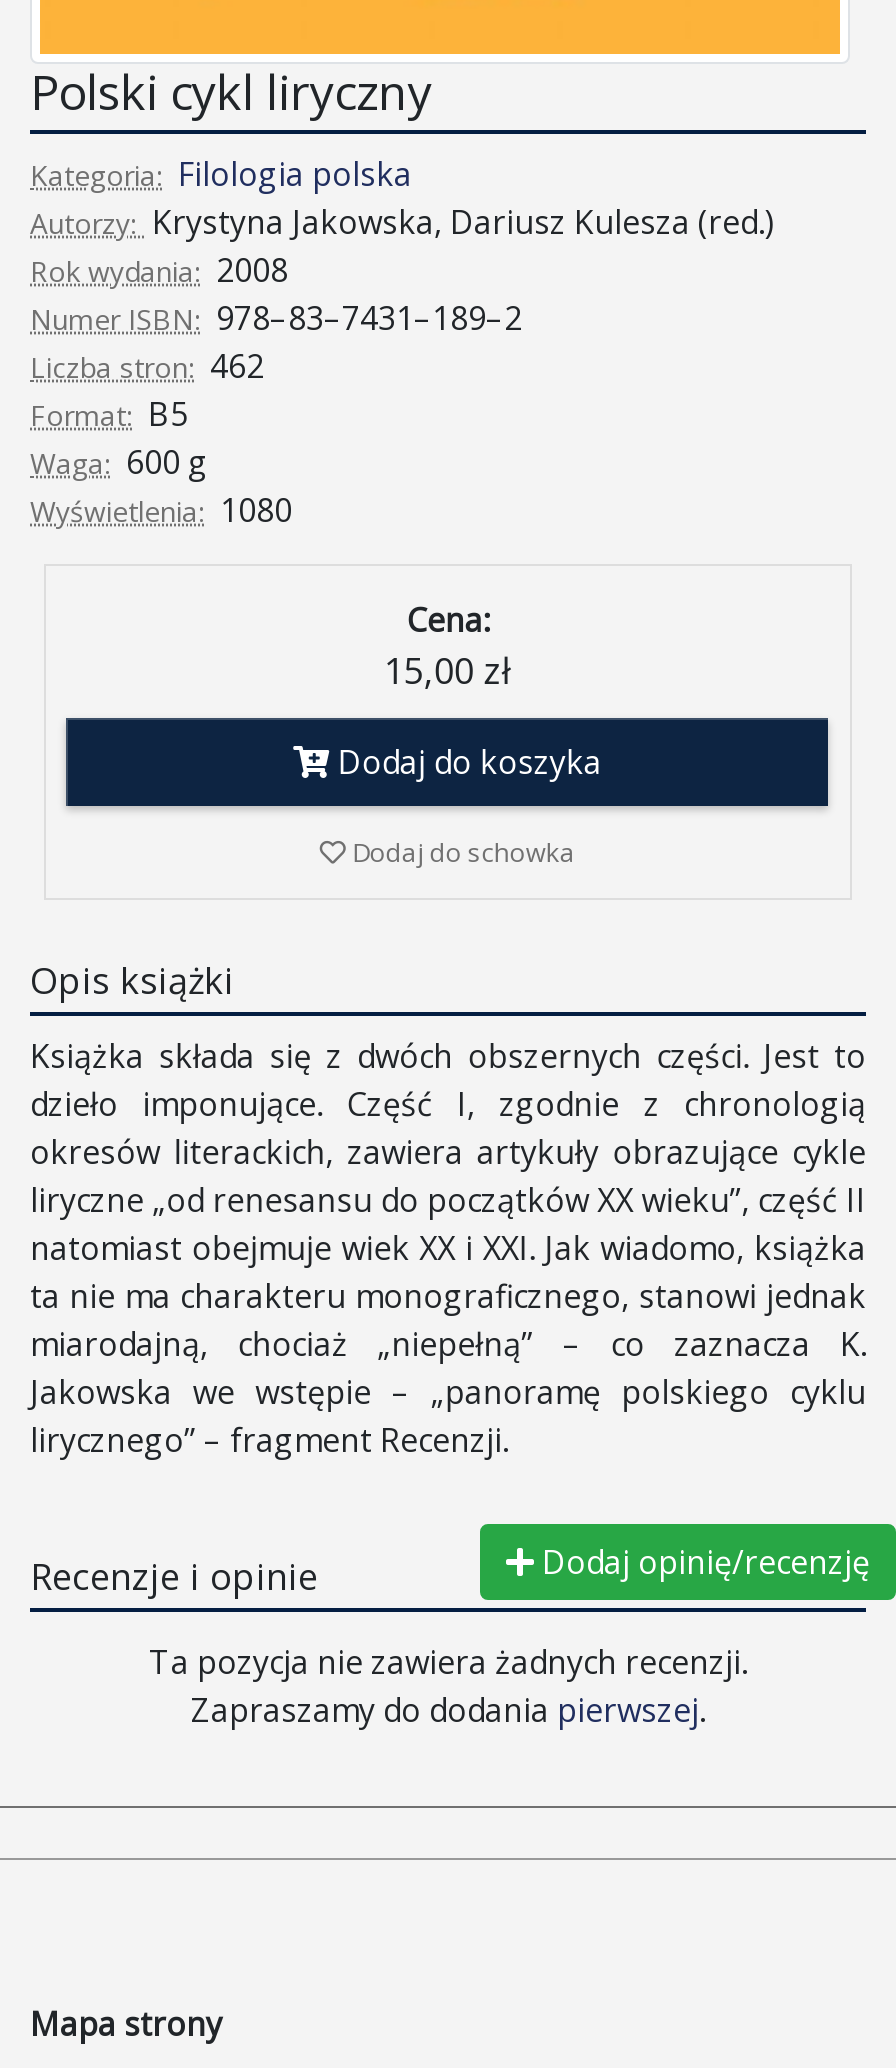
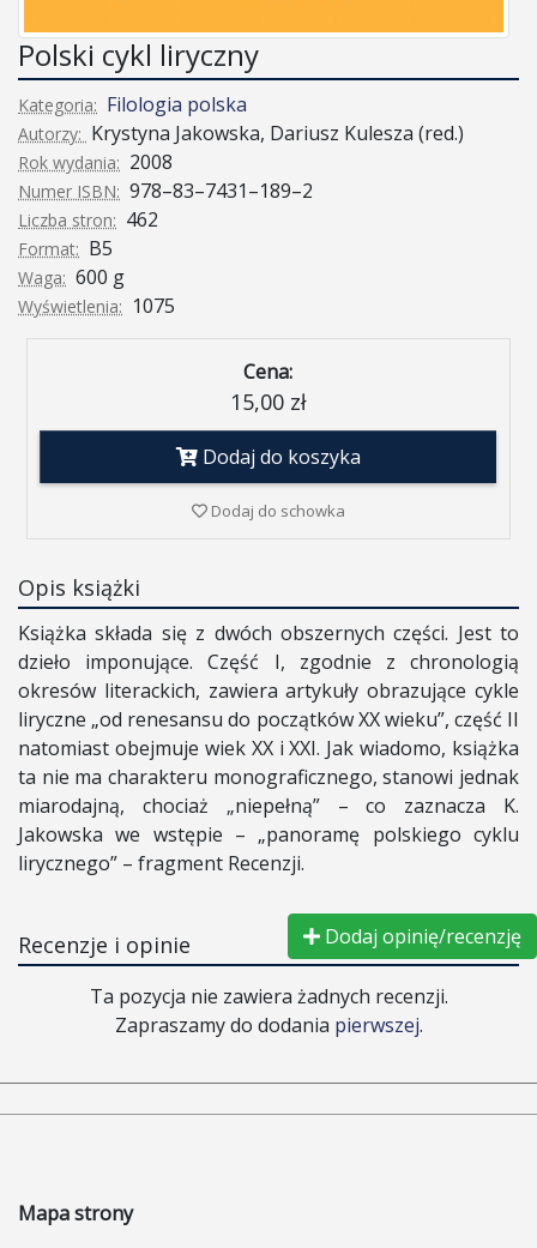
- Wyświetlenia: 1080
+ Wyświetlenia: 1075
